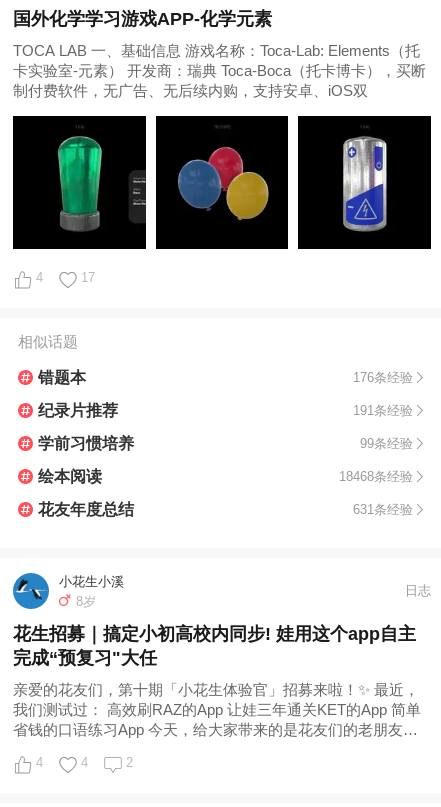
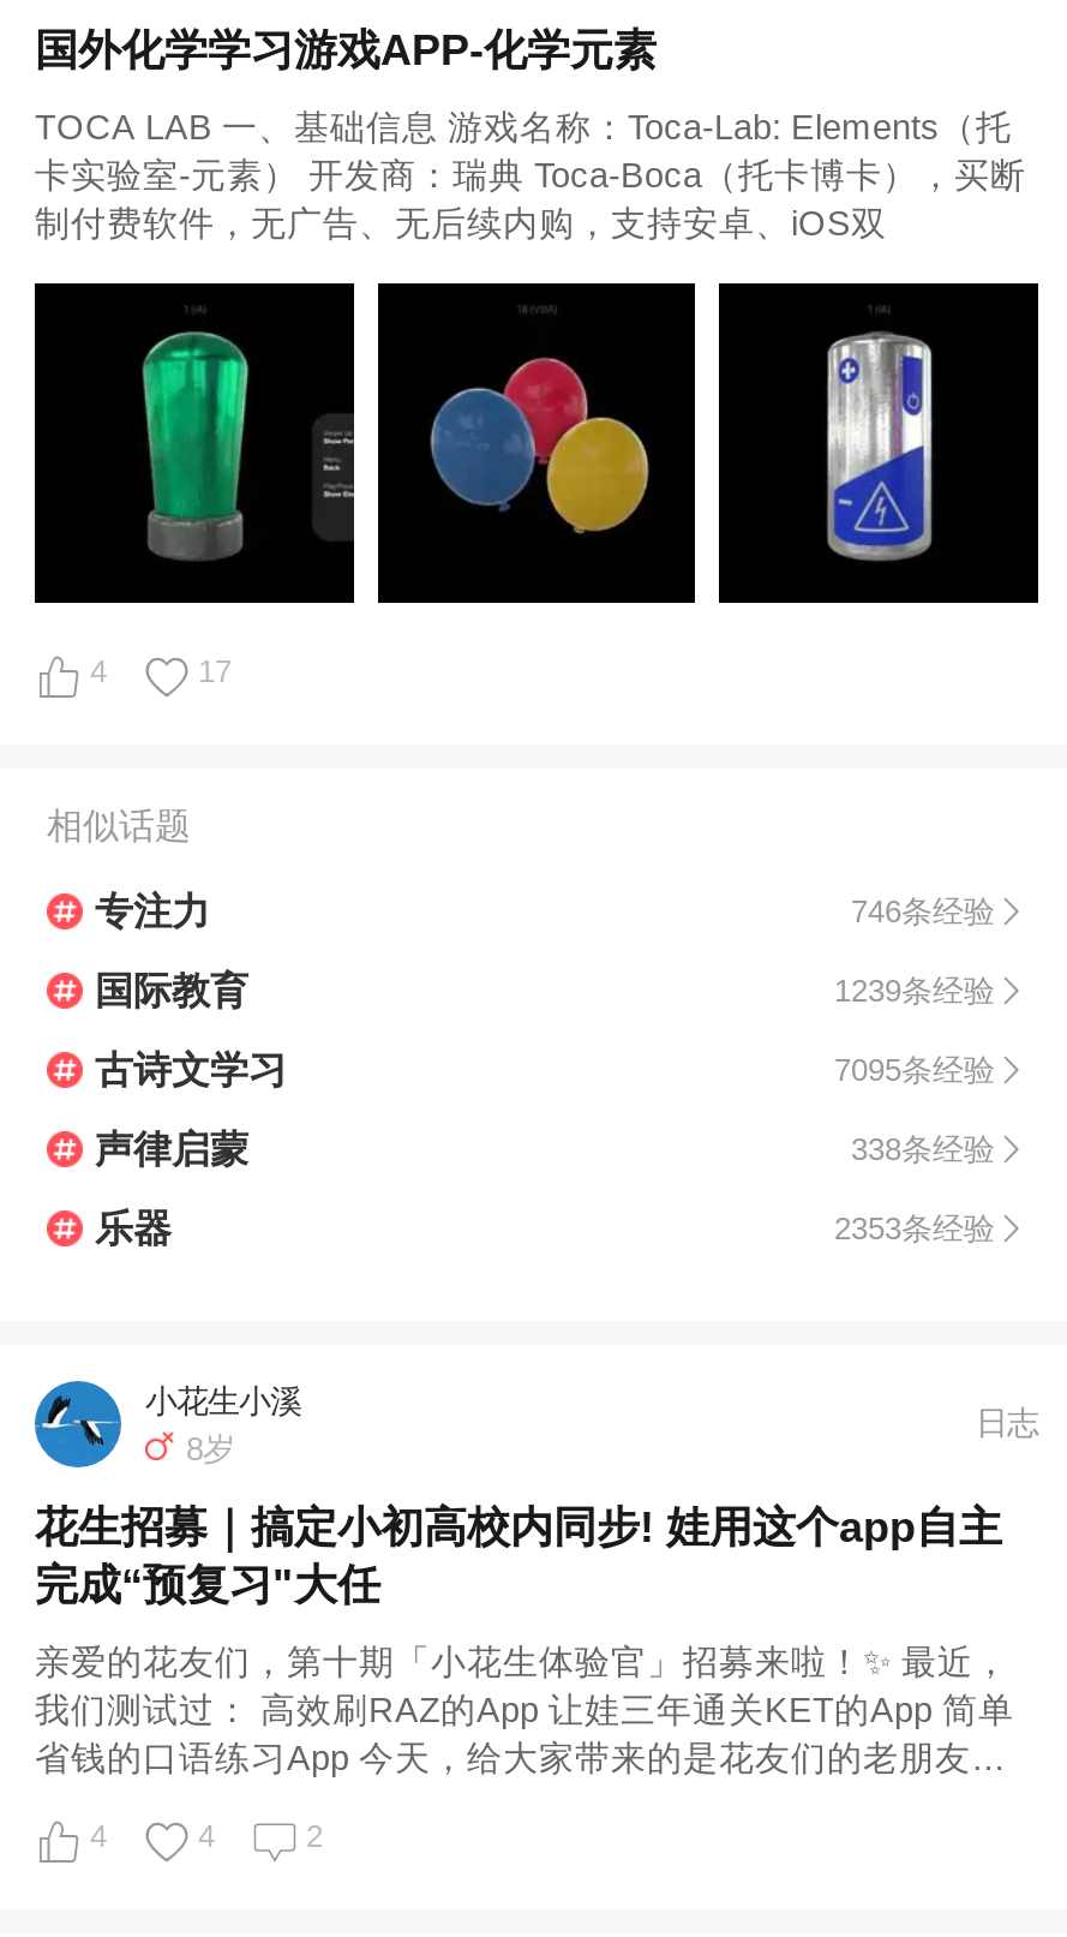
- 错题本
- 176条经验
+ 专注力
+ 746条经验

- 纪录片推荐
- 191条经验
+ 国际教育
+ 1239条经验

- 学前习惯培养
- 99条经验
+ 古诗文学习
+ 7095条经验

- 绘本阅读
- 18468条经验
+ 声律启蒙
+ 338条经验

- 花友年度总结
- 631条经验
+ 乐器
+ 2353条经验
